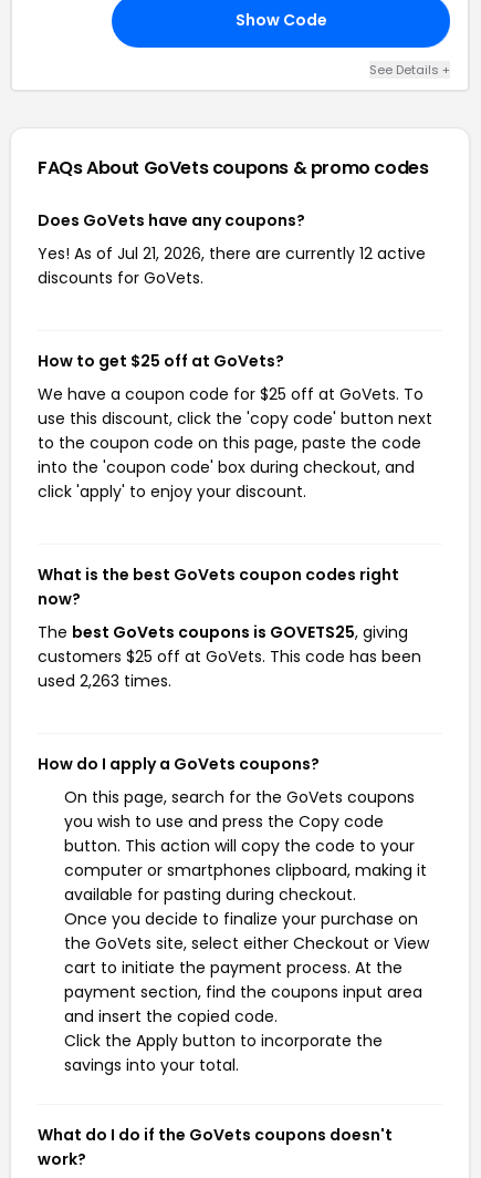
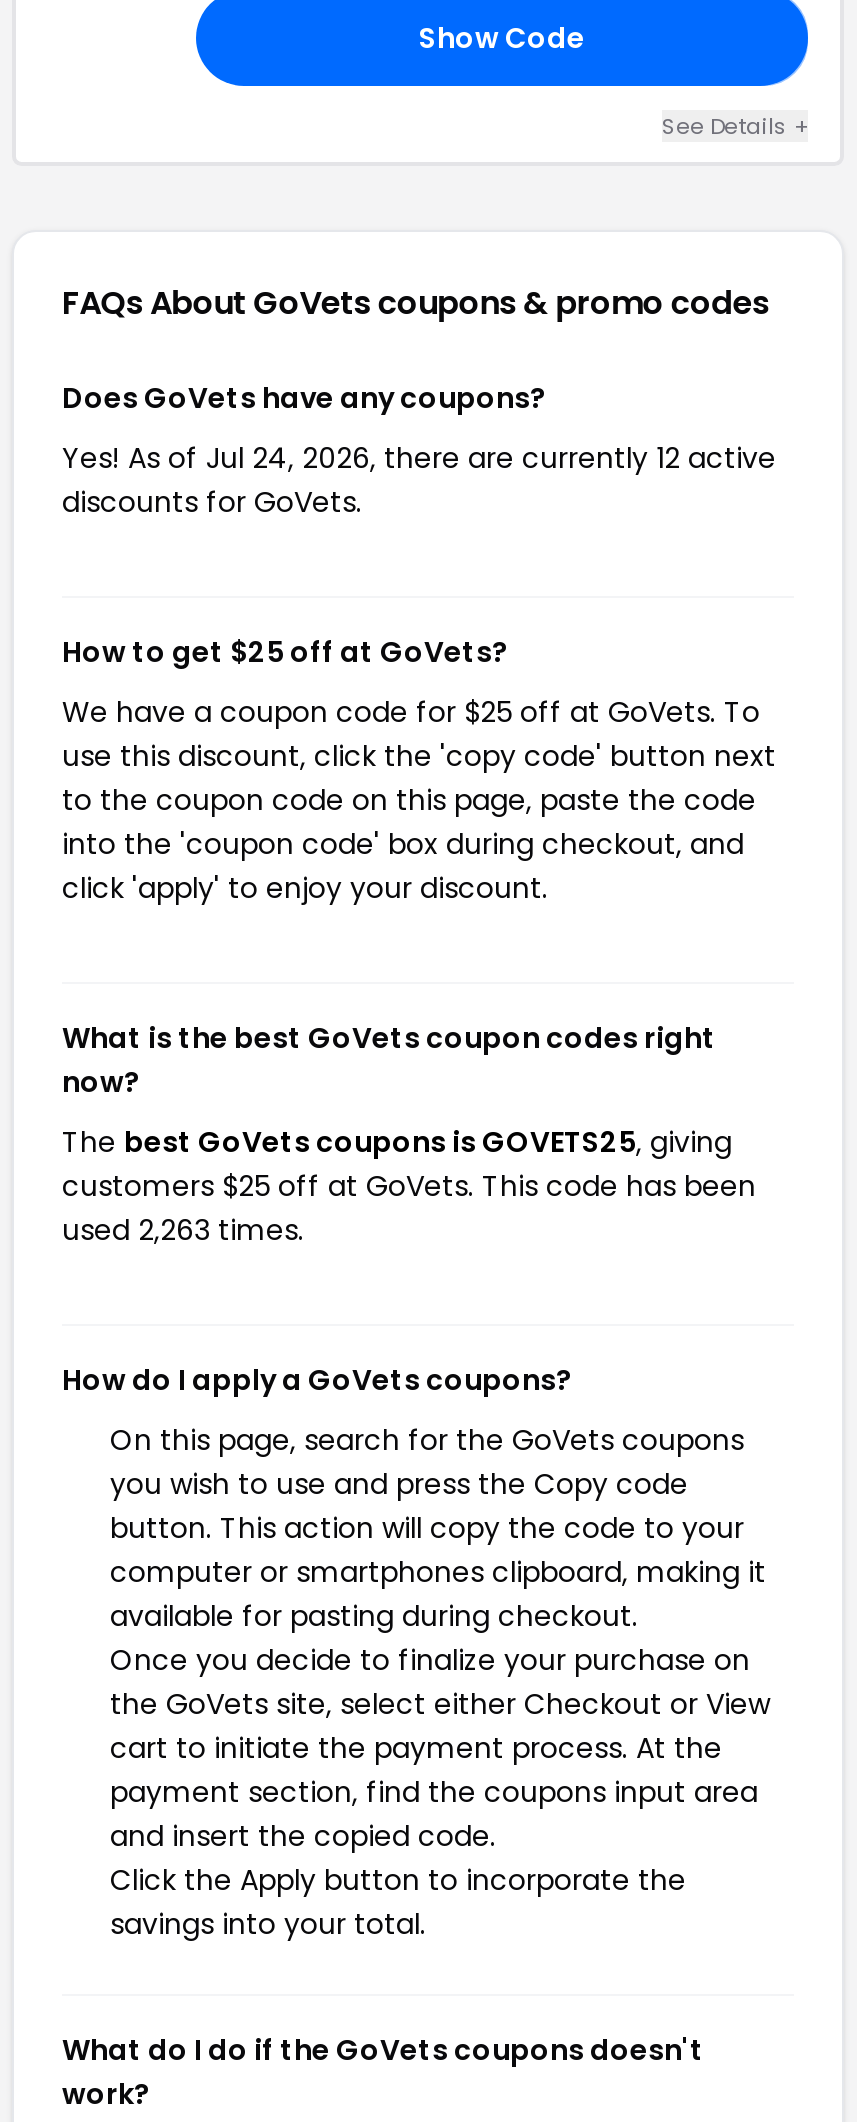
- Yes! As of Jul 21, 2026, there are currently 12 active
+ Yes! As of Jul 24, 2026, there are currently 12 active
